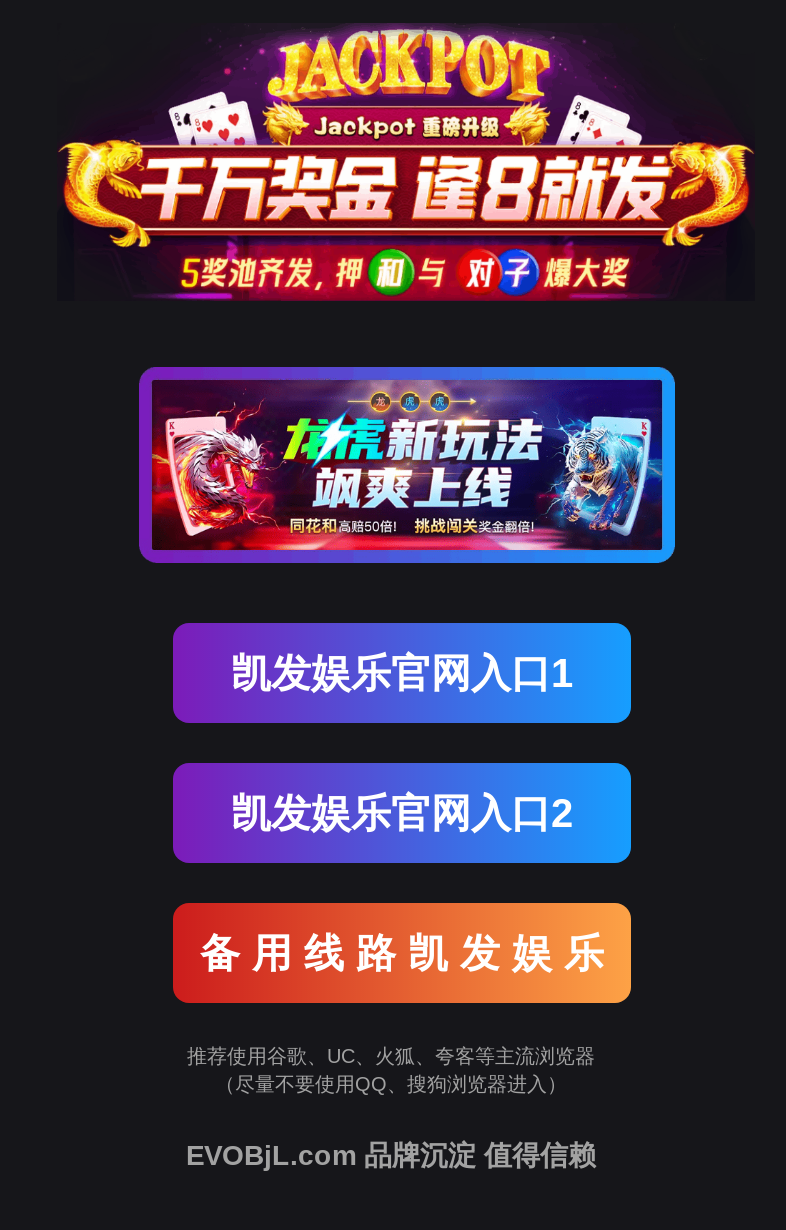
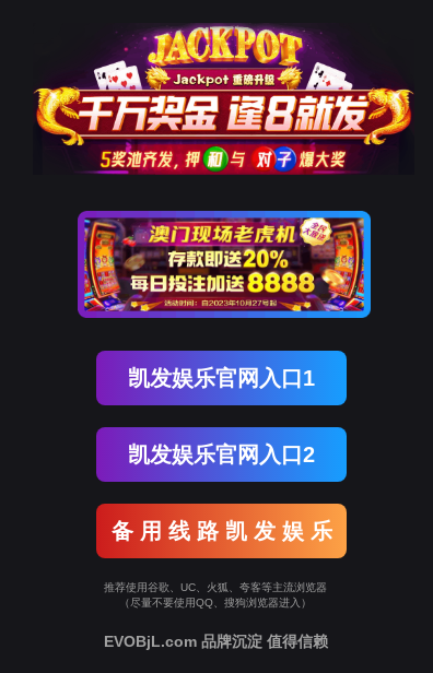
- [image]
+ [image]
